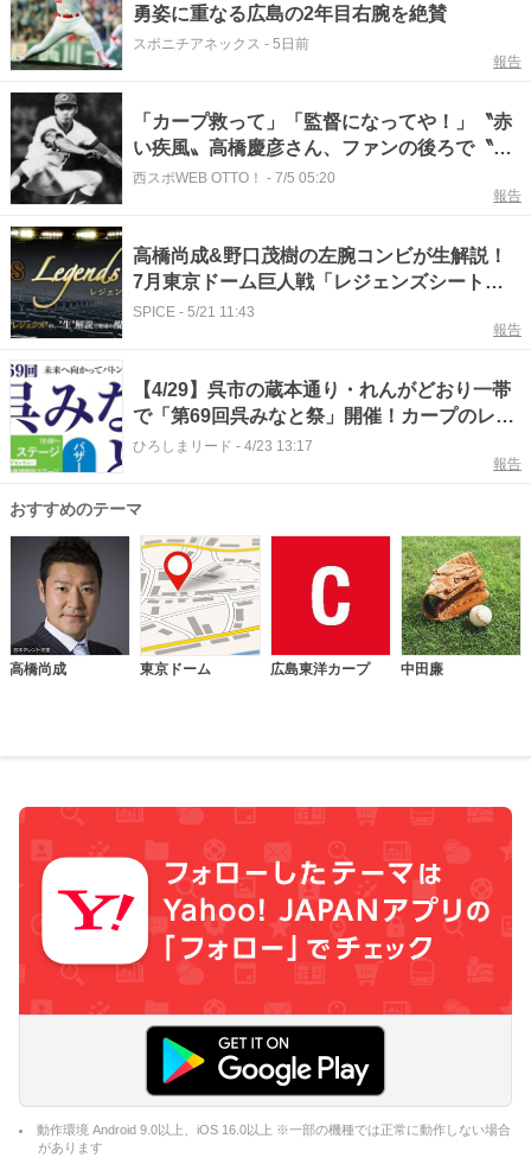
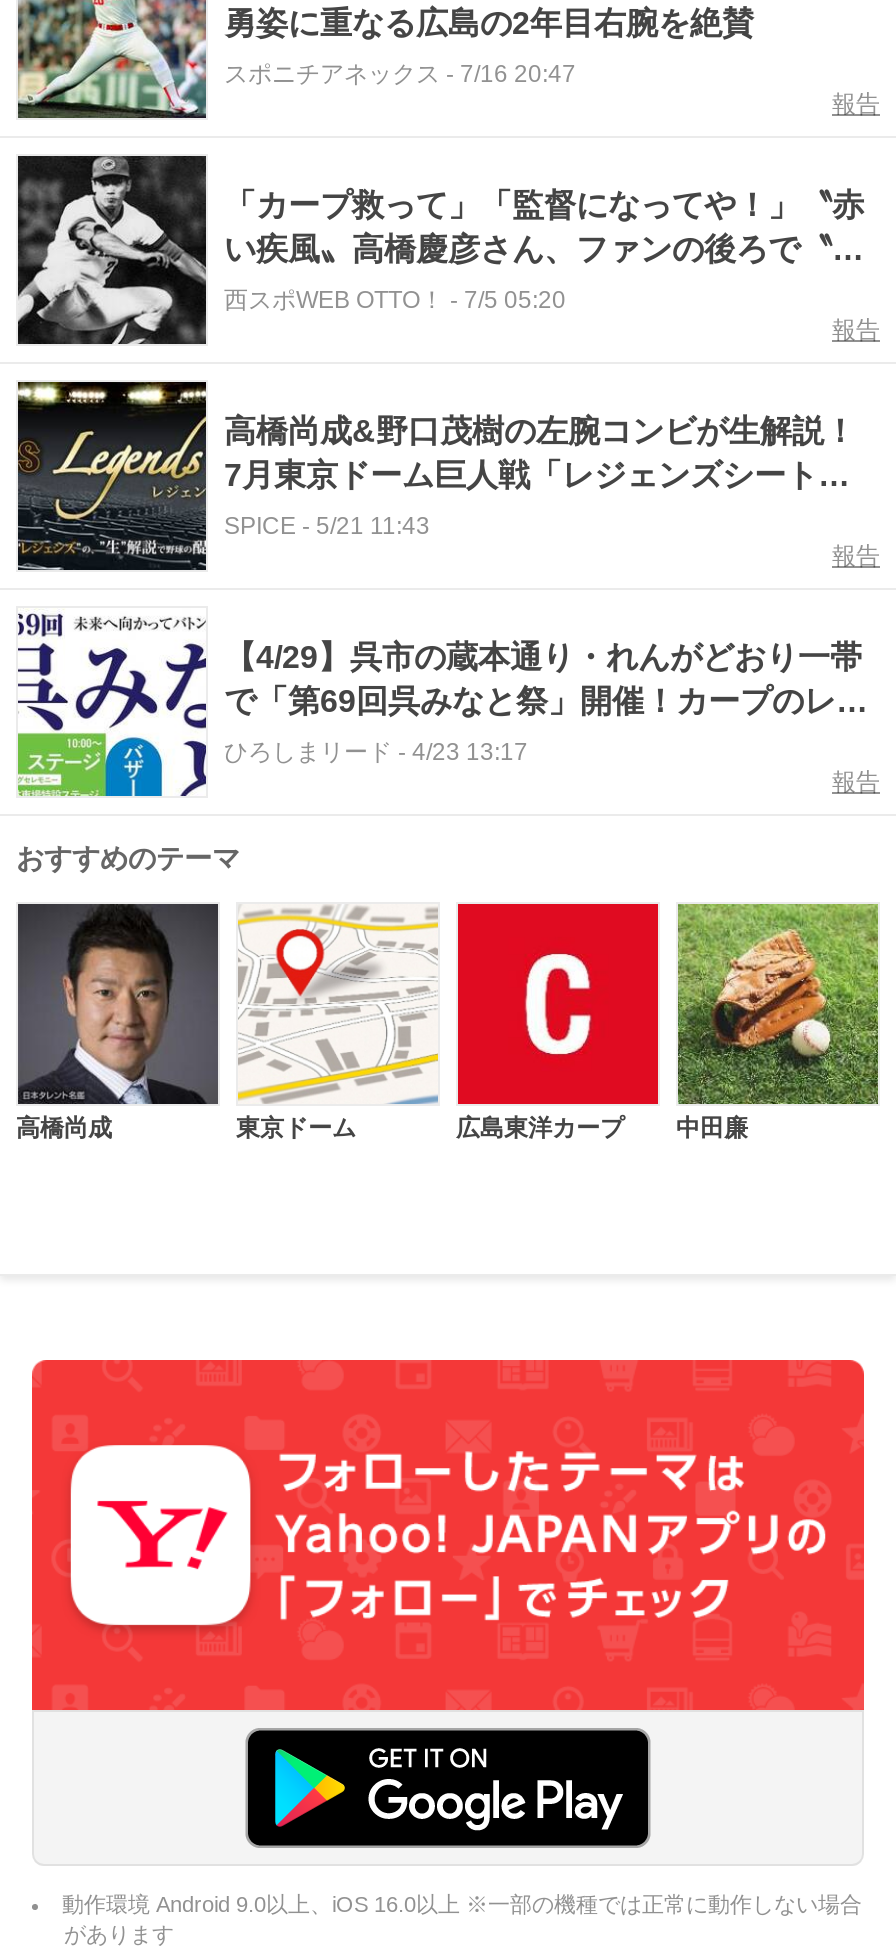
- スポニチアネックス- 5日前
+ スポニチアネックス- 7/16 20:47
